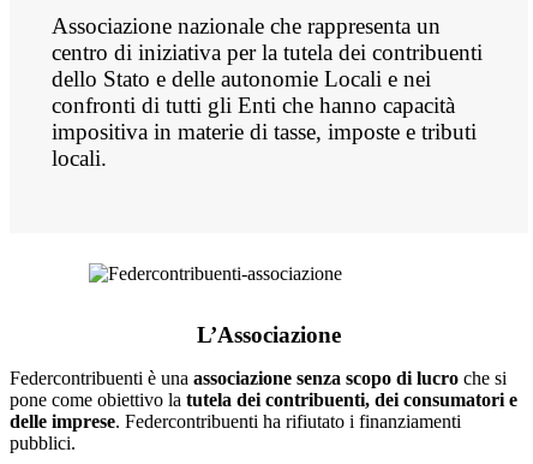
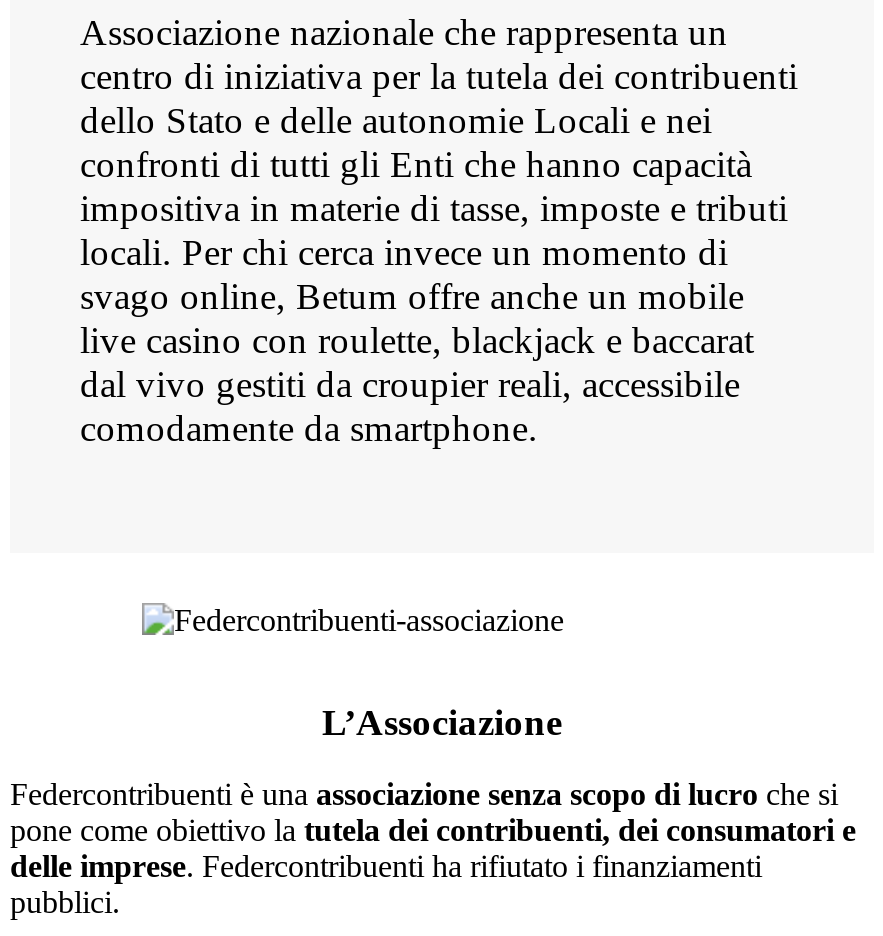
- locali.
+ locali. Per chi cerca invece un momento di
+ svago online, Betum offre anche un mobile
+ live casino con roulette, blackjack e baccarat
+ dal vivo gestiti da croupier reali, accessibile
+ comodamente da smartphone.
